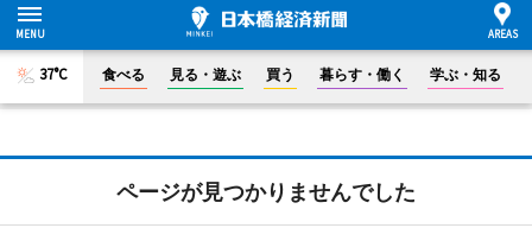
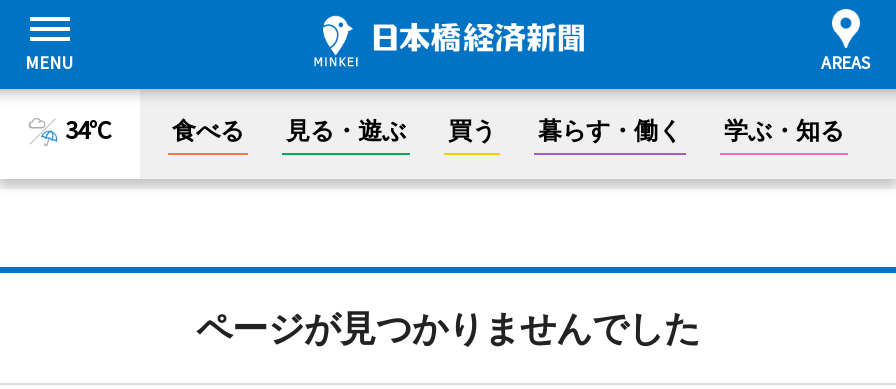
- 37°C 食べる 見る・遊ぶ 買う 暮らす・働く 学ぶ・知る
+ 34°C 食べる 見る・遊ぶ 買う 暮らす・働く 学ぶ・知る
